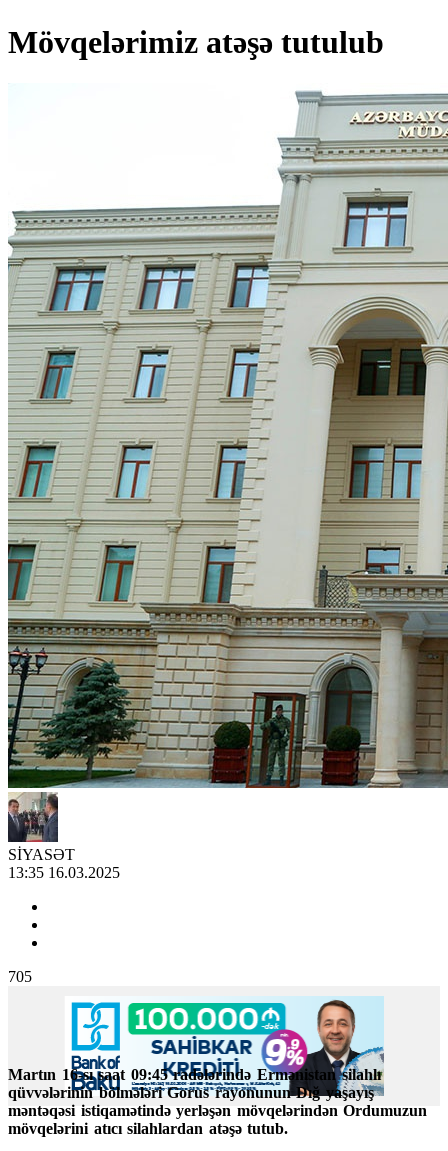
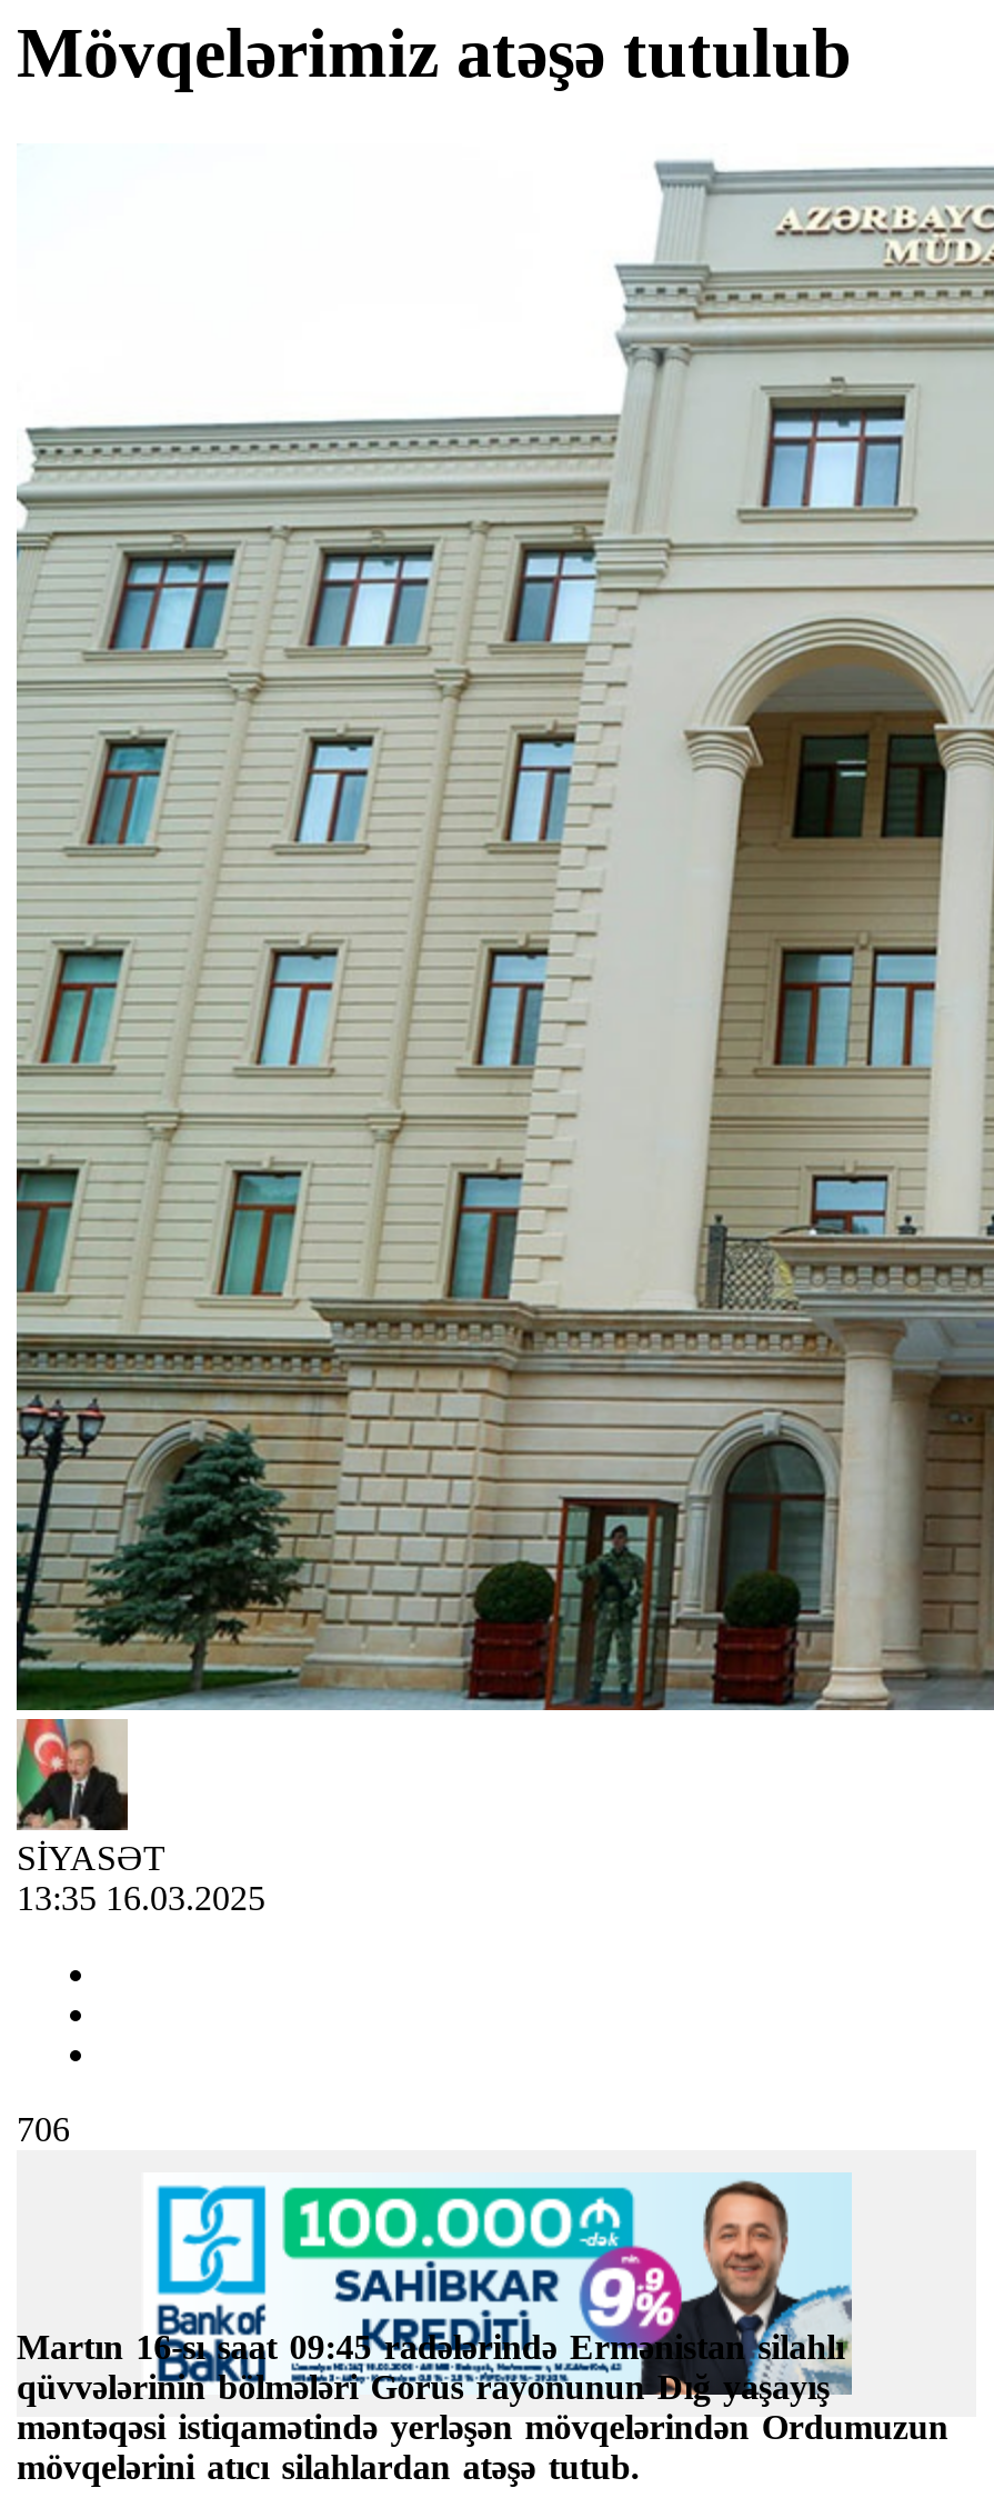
- [image]
+ [image]

- 705
+ 706
